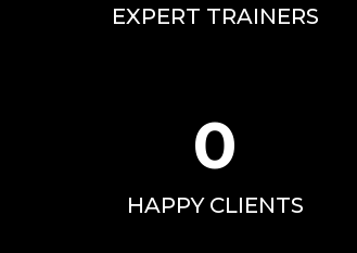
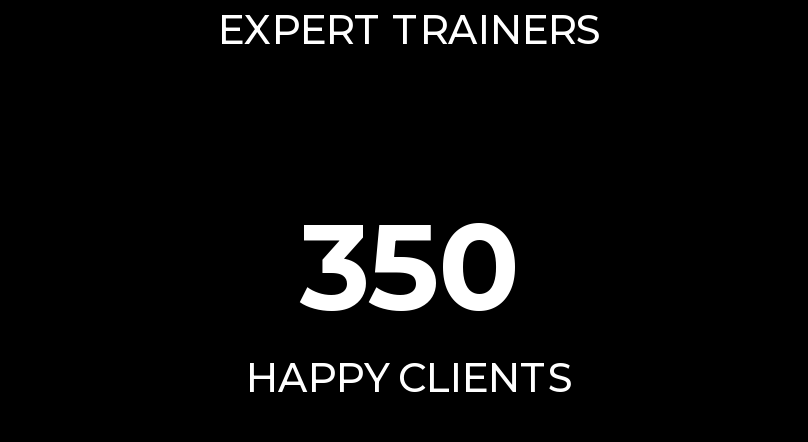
- 0
+ 350
